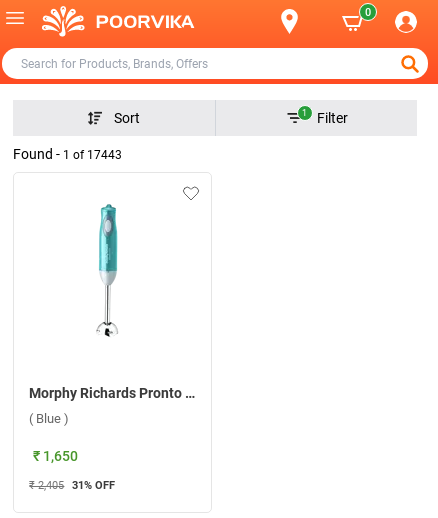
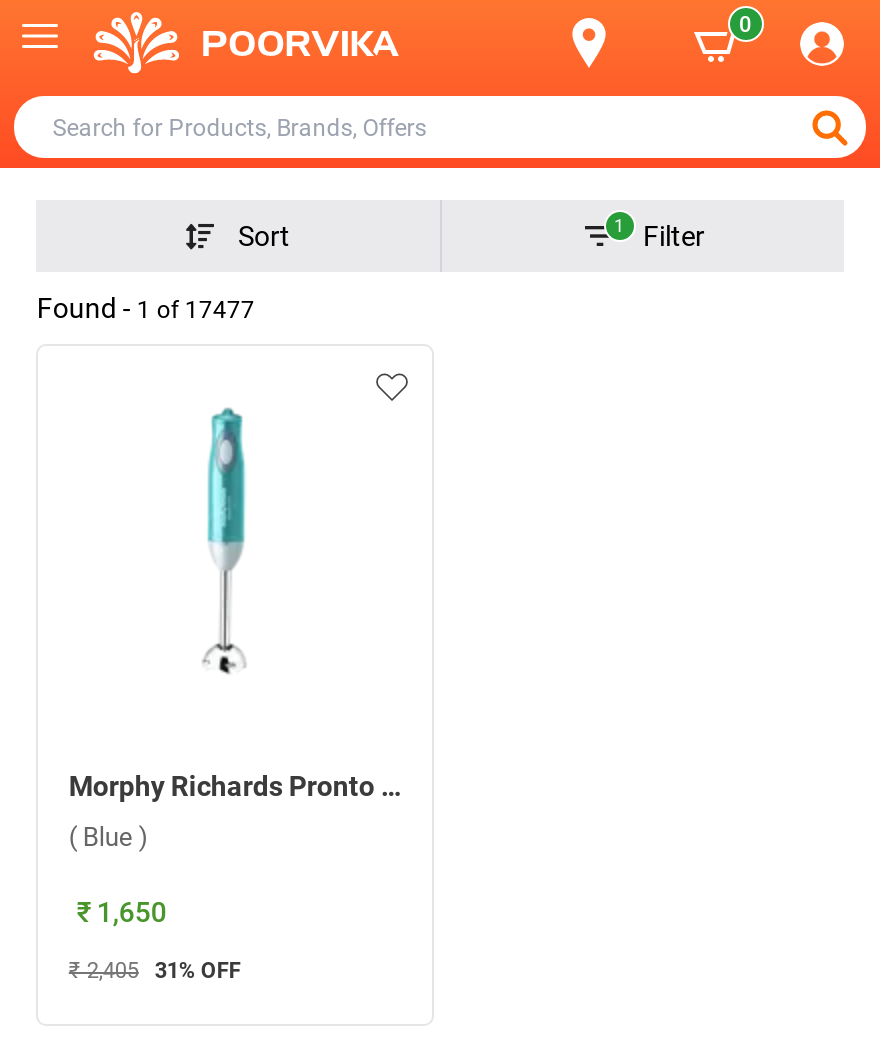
- Found - 1 of 17443
+ Found - 1 of 17477
